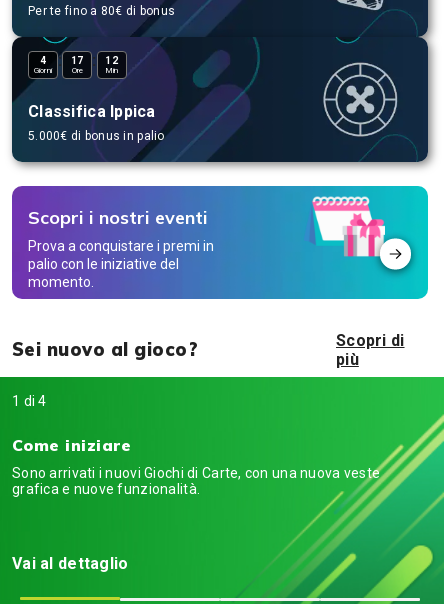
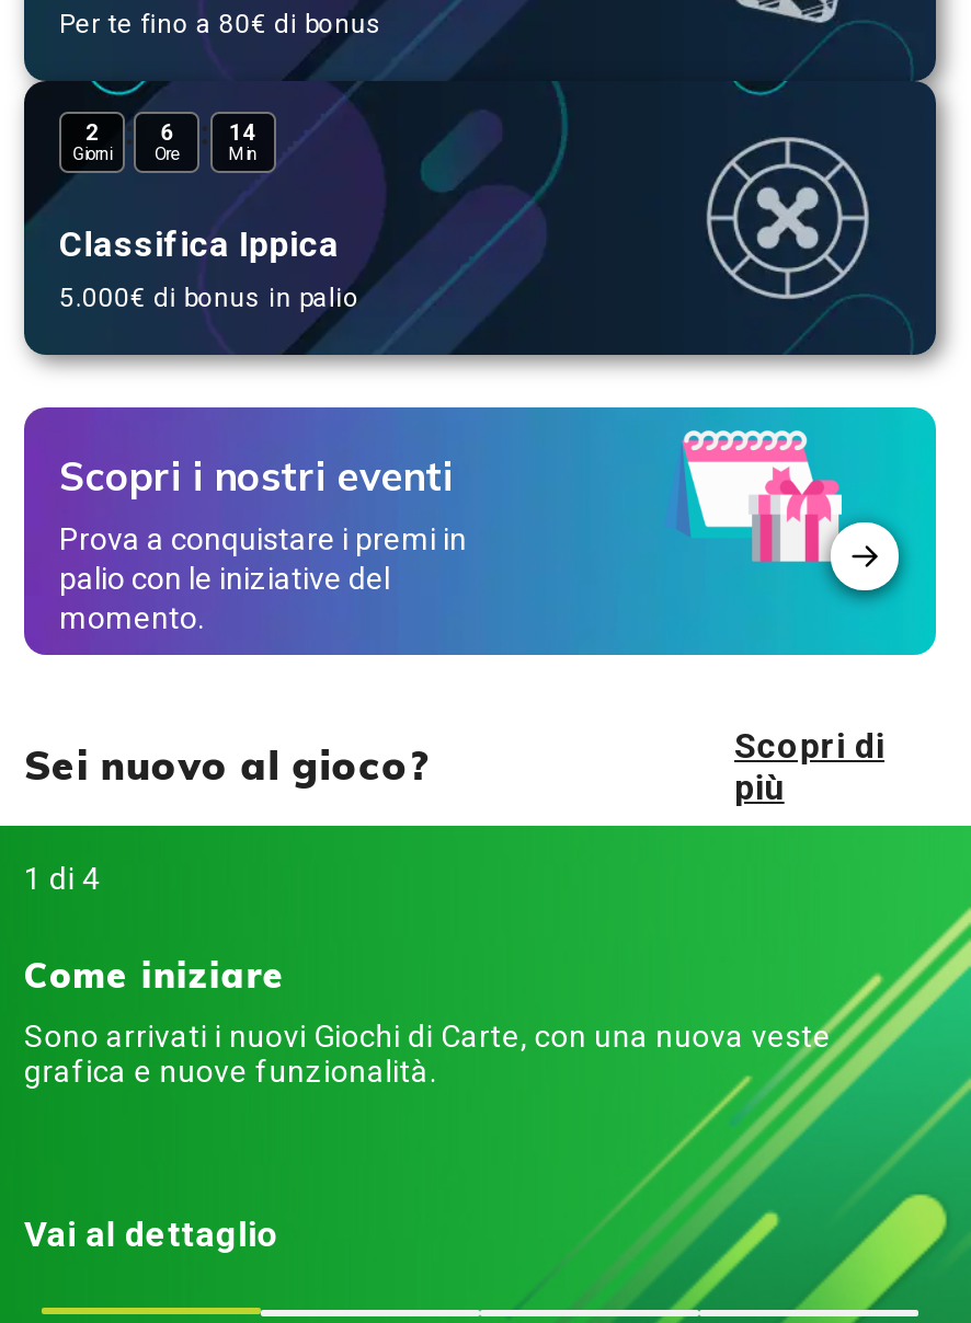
- 4
+ 2

- 17
+ 6

- 12
+ 14
